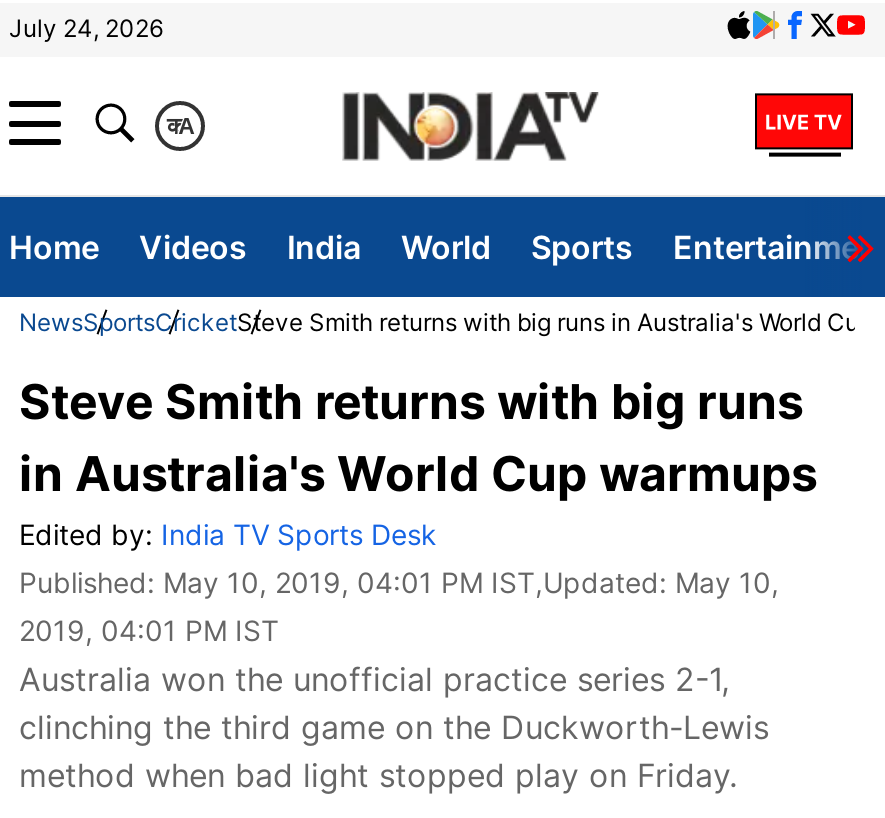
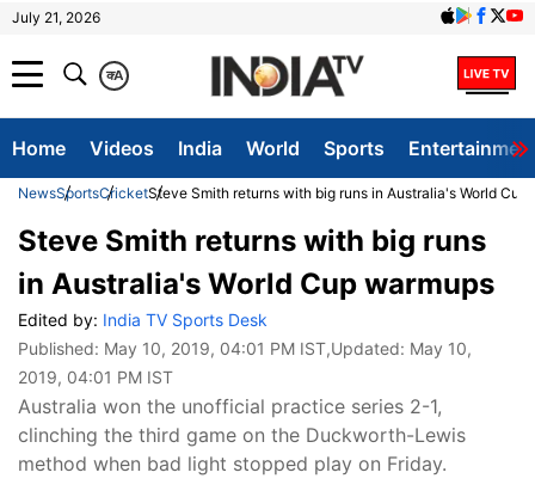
- July 24, 2026
+ July 21, 2026
